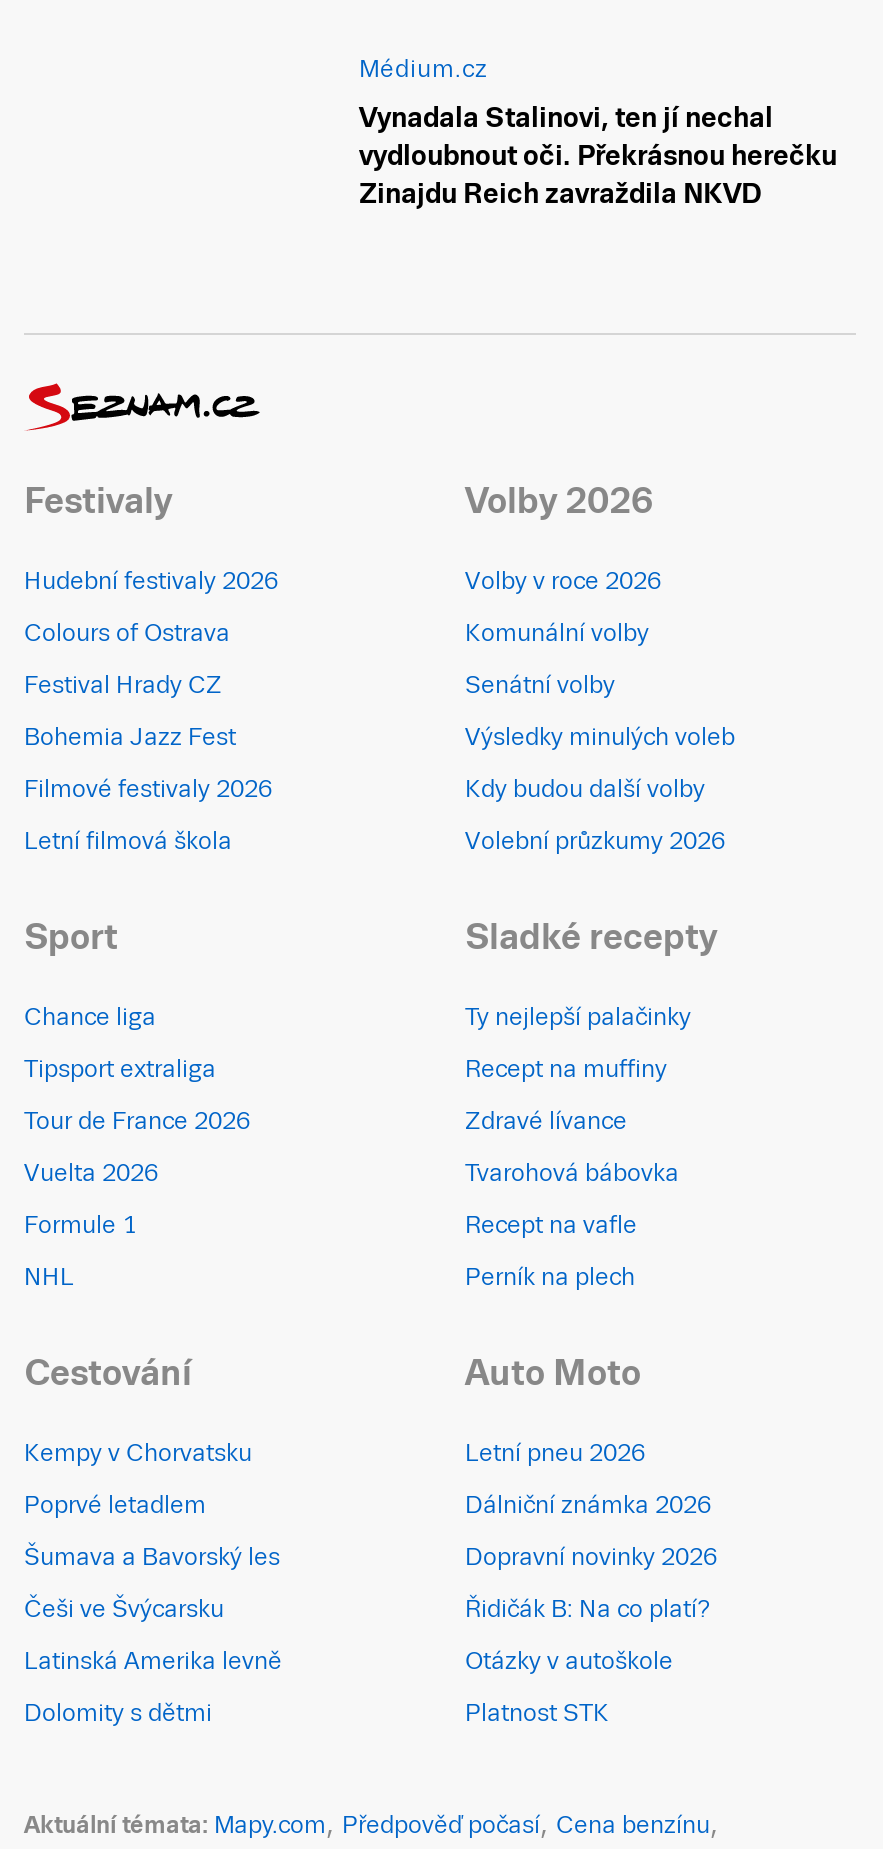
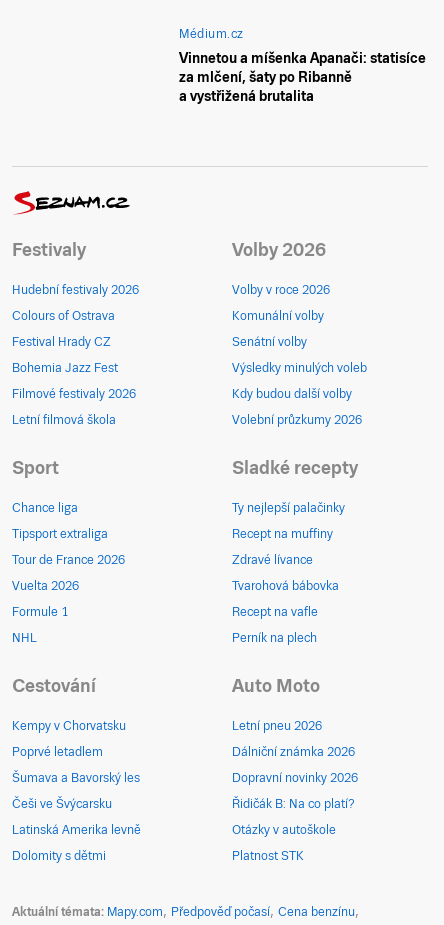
- Vynadala Stalinovi, ten jí nechal
- vydloubnout oči. Překrásnou herečku
- Zinajdu Reich zavraždila NKVD
+ Vinnetou a míšenka Apanači: statisíce
+ za mlčení, šaty po Ribanně
+ a vystřižená brutalita
